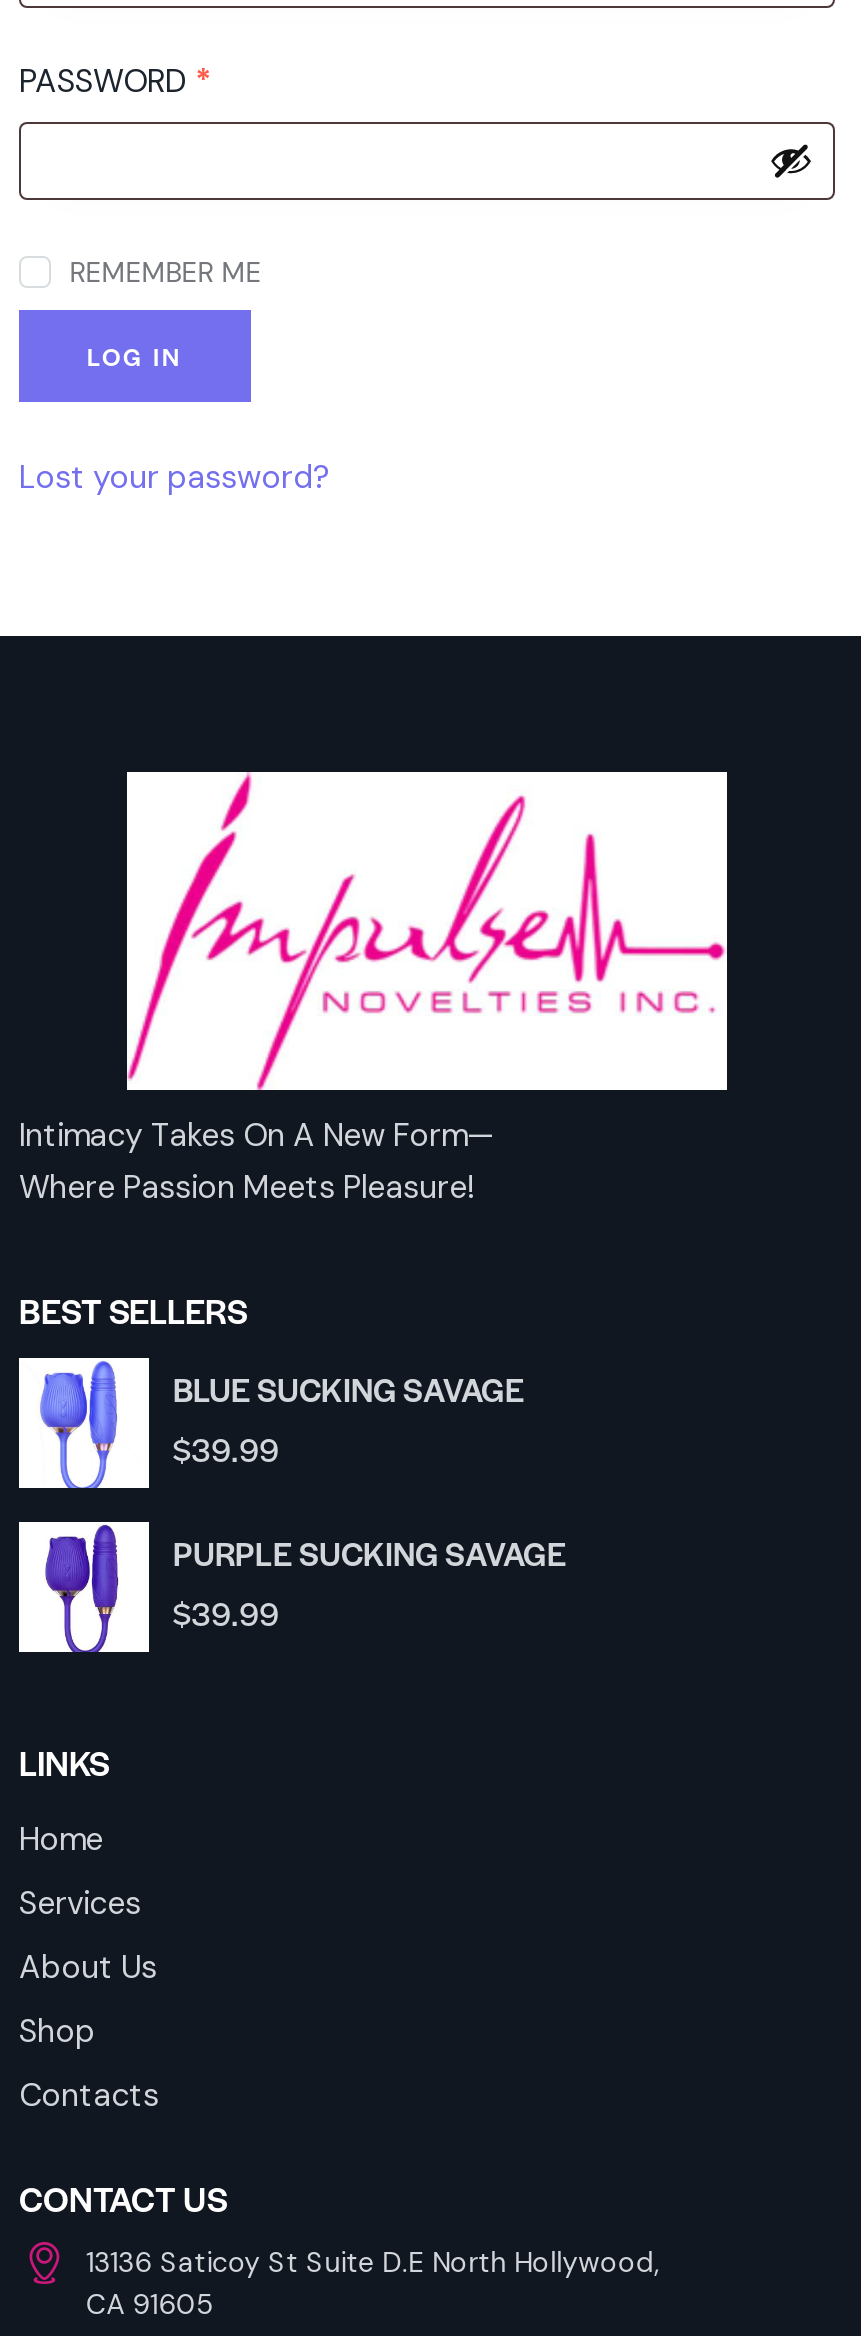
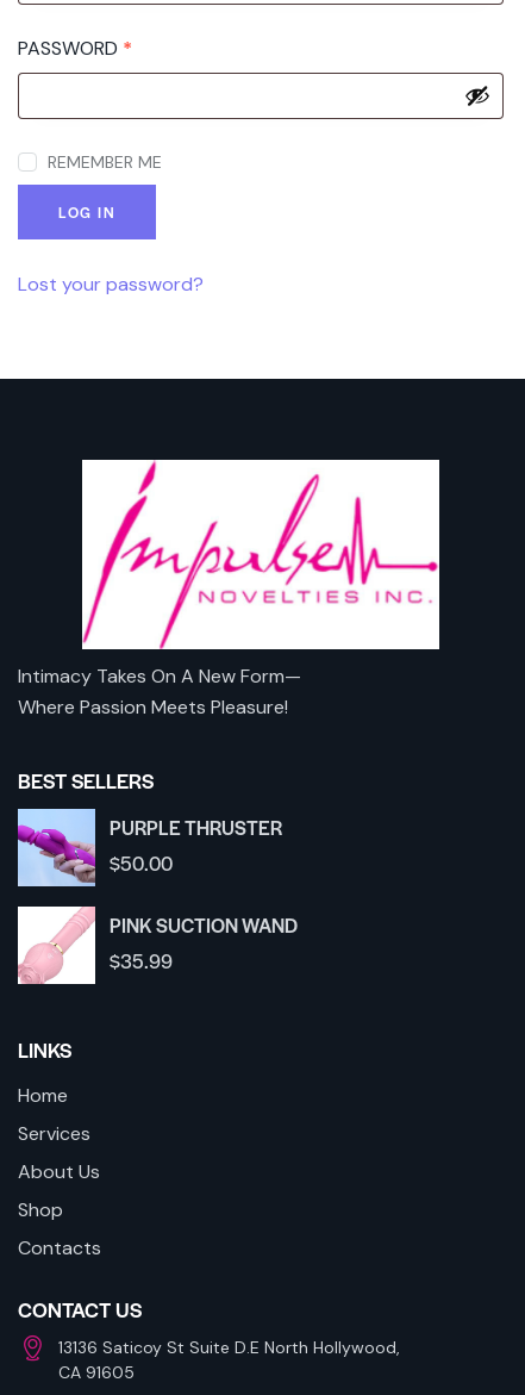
- [image]
- BLUE SUCKING SAVAGE
- $39.99
+ [image]
+ PURPLE THRUSTER
+ $50.00

- [image]
- PURPLE SUCKING SAVAGE
- $39.99
+ [image]
+ PINK SUCTION WAND
+ $35.99
